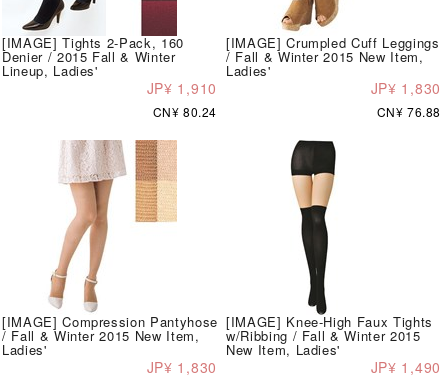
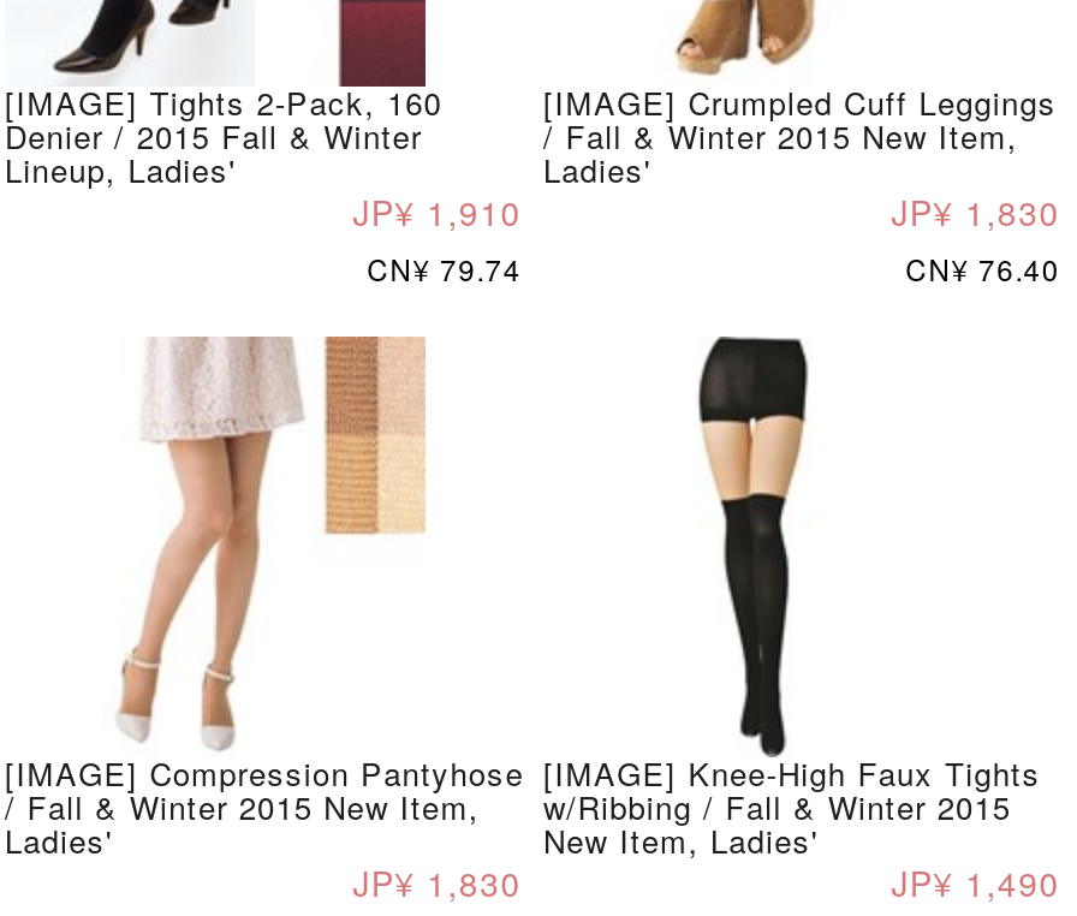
- CN¥ 80.24
+ CN¥ 79.74

- CN¥ 76.88
+ CN¥ 76.40
